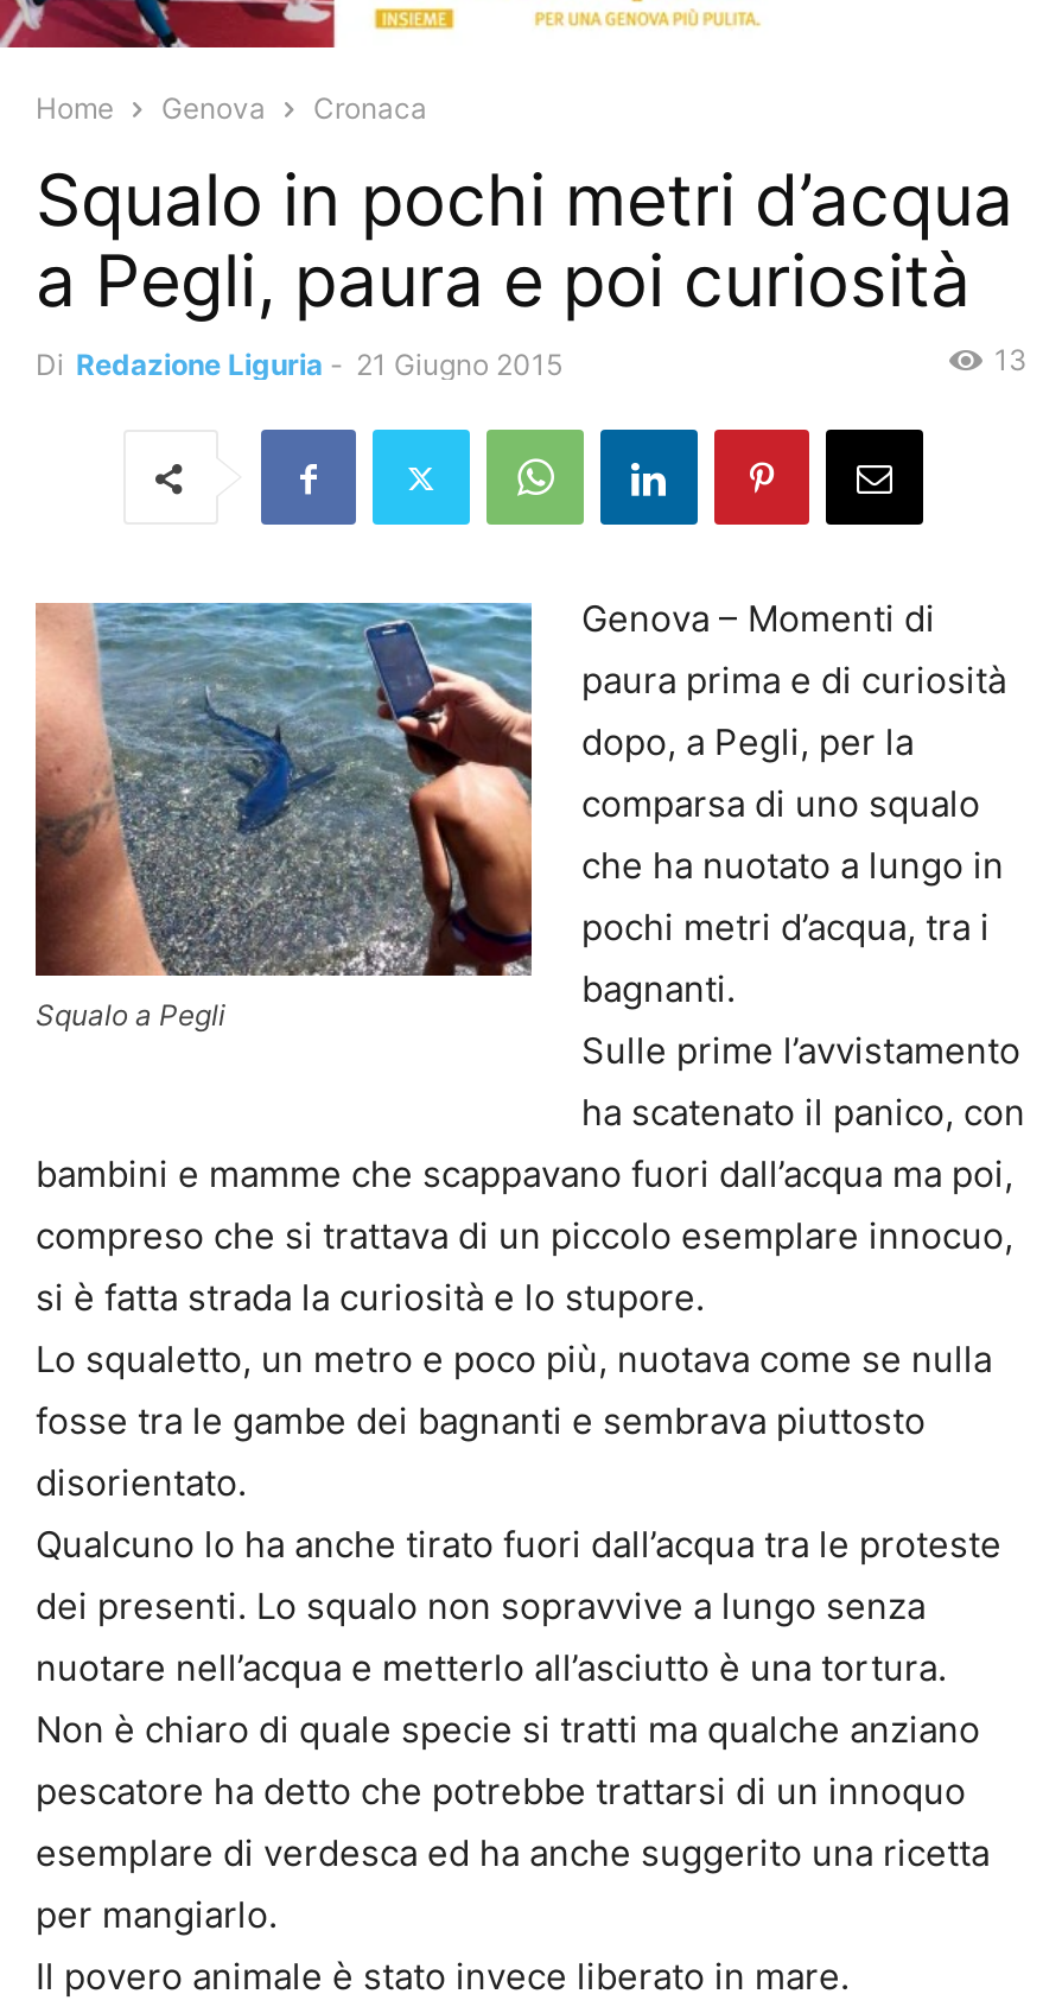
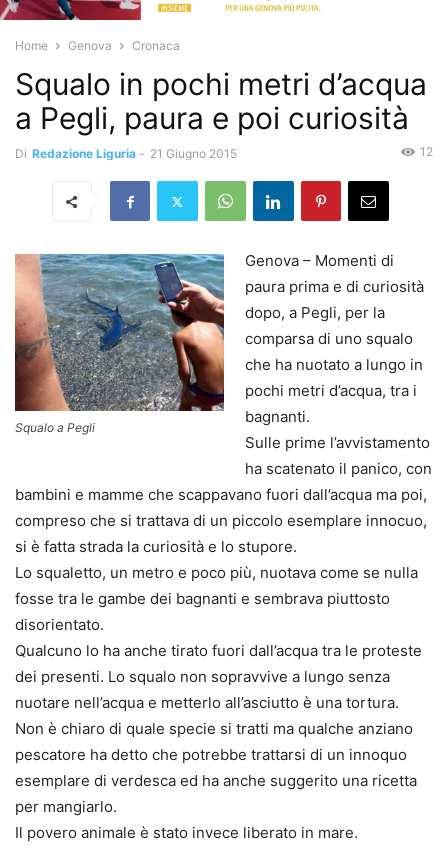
- 13
+ 12
